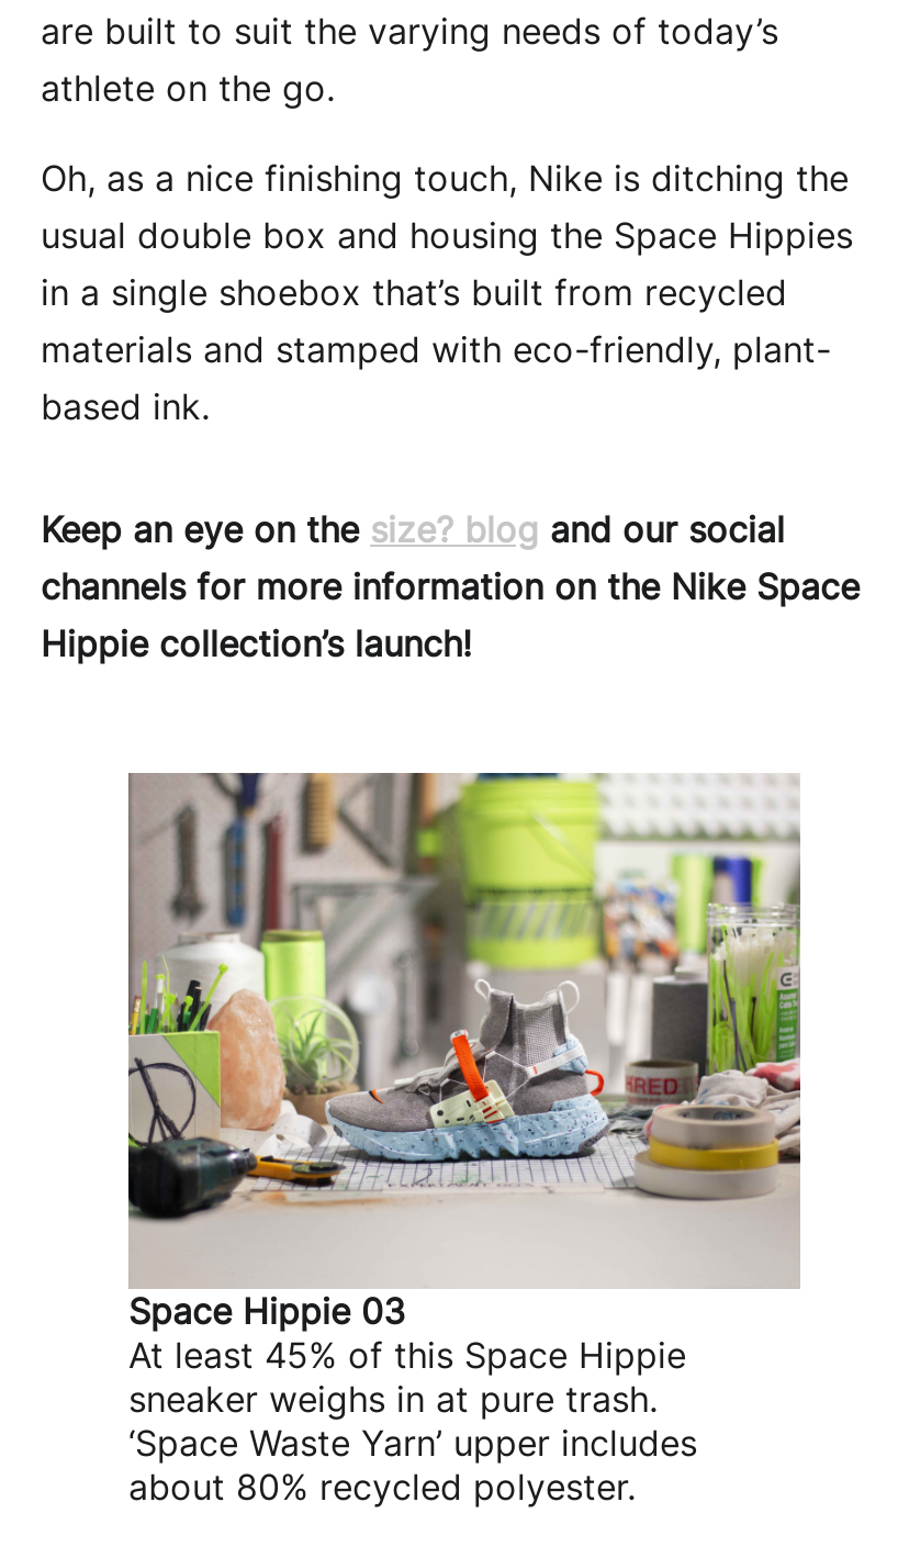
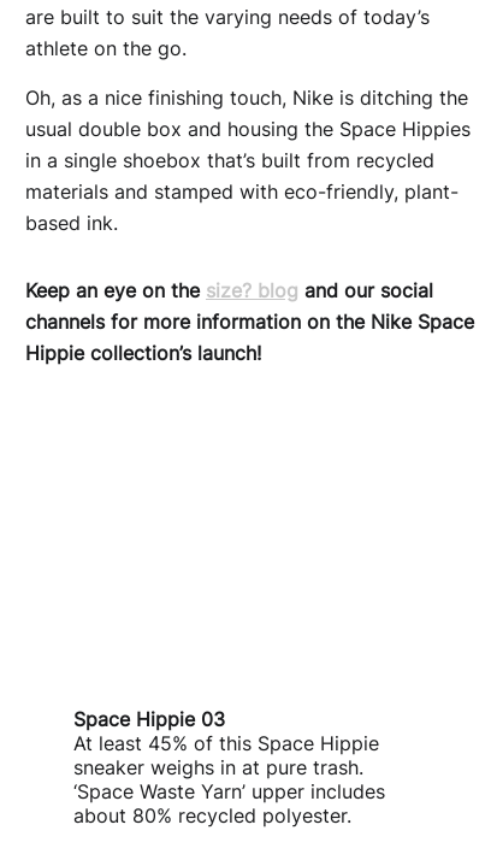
- [image]
